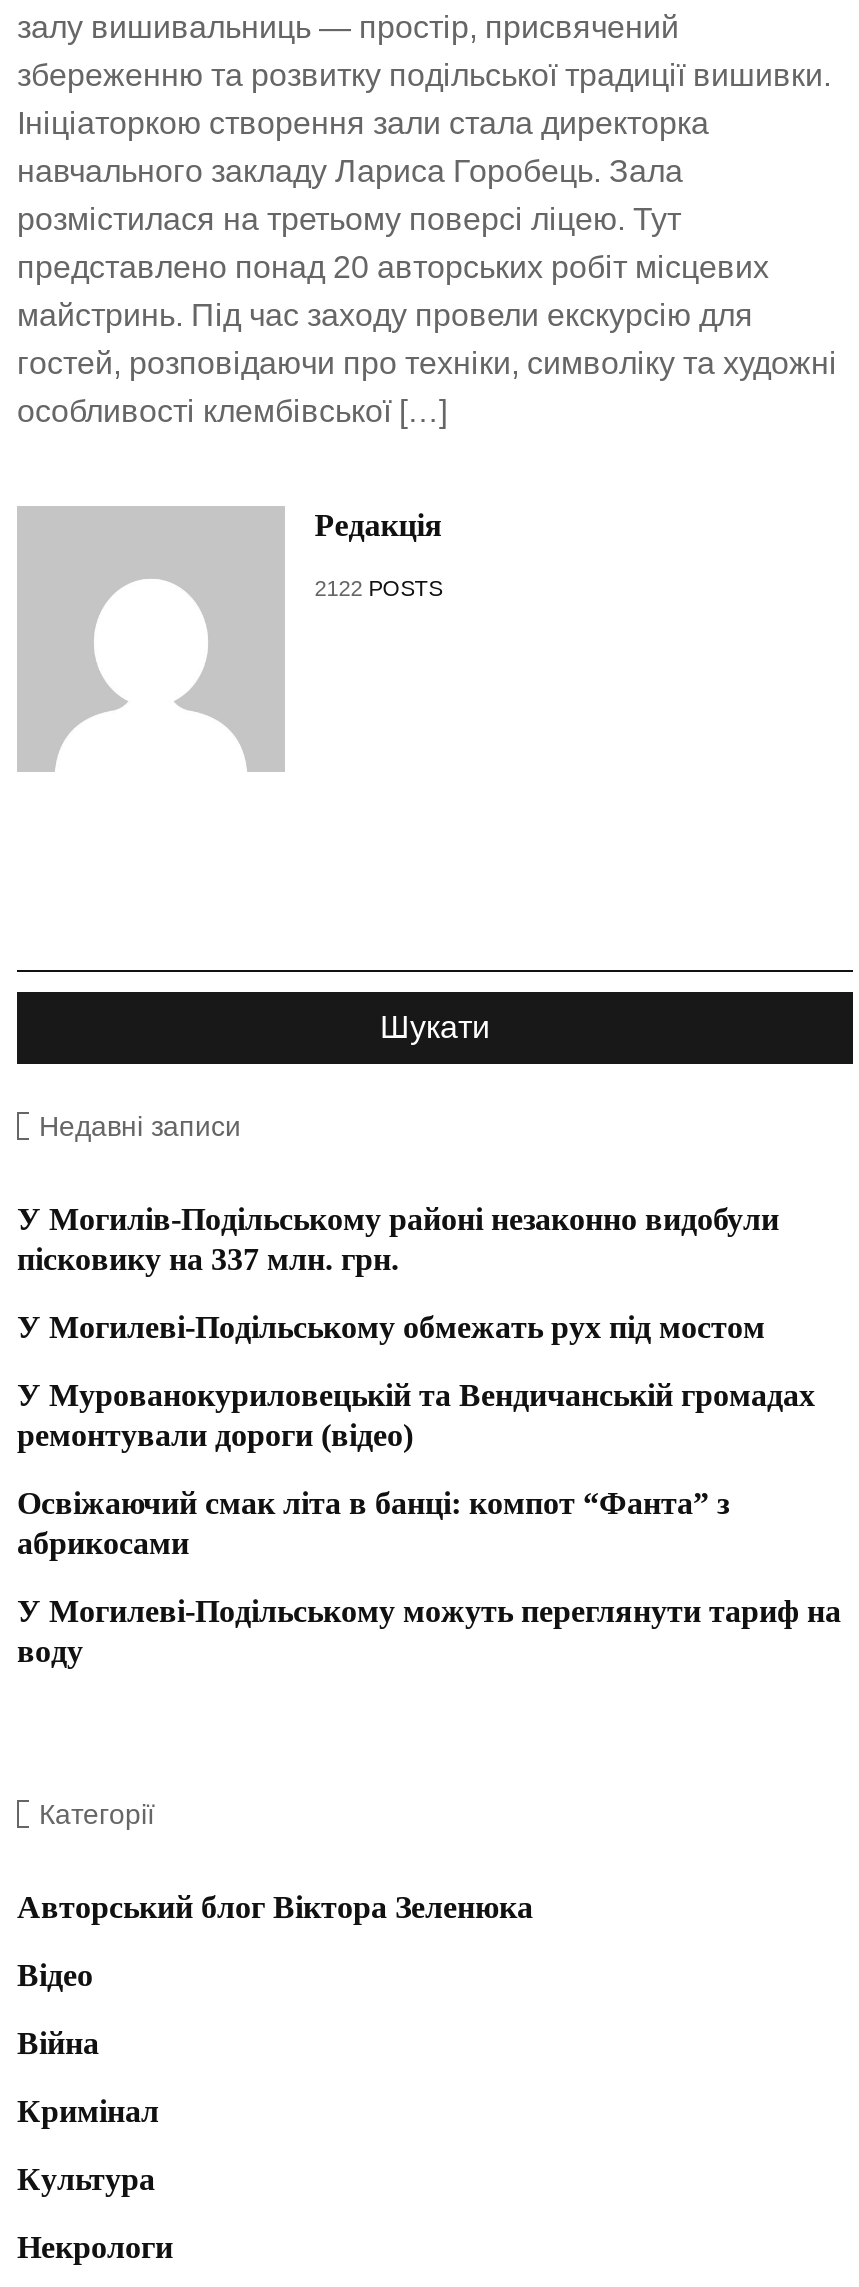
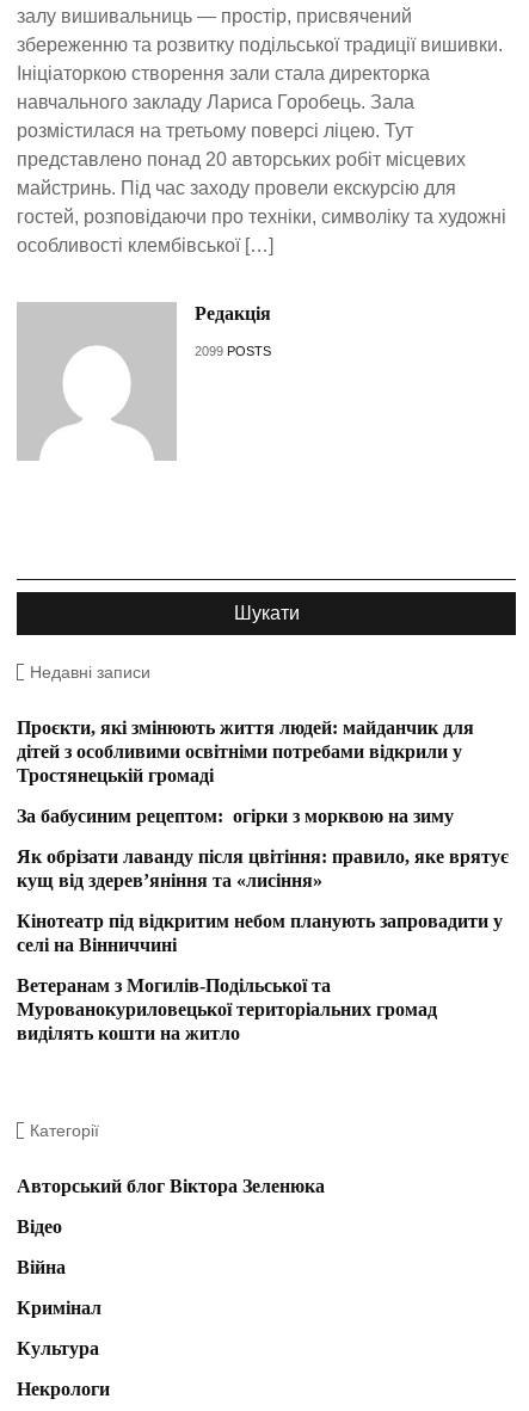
- 2122 POSTS
+ 2099 POSTS

- У Могилів-Подільському районі незаконно видобули
- пісковику на 337 млн. грн.
+ Проєкти, які змінюють життя людей: майданчик для
+ дітей з особливими освітніми потребами відкрили у
+ Тростянецькій громаді

- У Могилеві-Подільському обмежать рух під мостом
+ За бабусиним рецептом: огірки з морквою на зиму

- У Мурованокуриловецькій та Вендичанській громадах
- ремонтували дороги (відео)
+ Як обрізати лаванду після цвітіння: правило, яке врятує
+ кущ від здерев’яніння та «лисіння»

- Освіжаючий смак літа в банці: компот “Фанта” з
- абрикосами
+ Кінотеатр під відкритим небом планують запровадити у
+ селі на Вінниччині

- У Могилеві-Подільському можуть переглянути тариф на
- воду
+ Ветеранам з Могилів-Подільської та
+ Мурованокуриловецької територіальних громад
+ виділять кошти на житло
